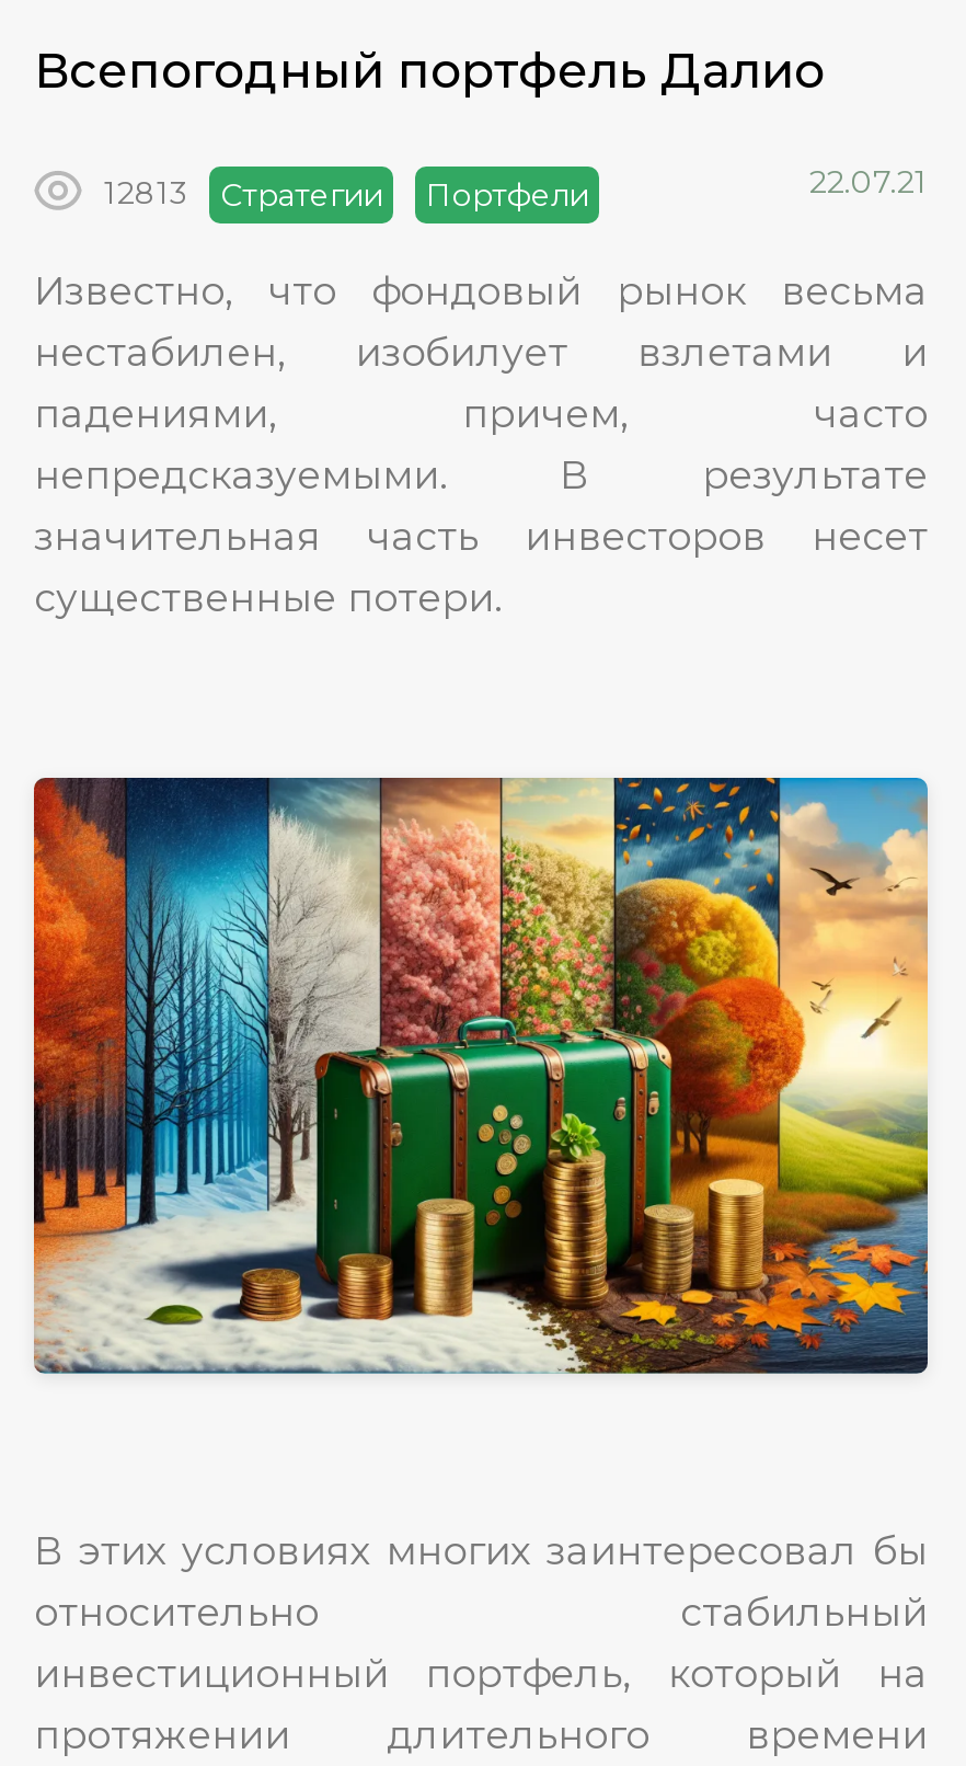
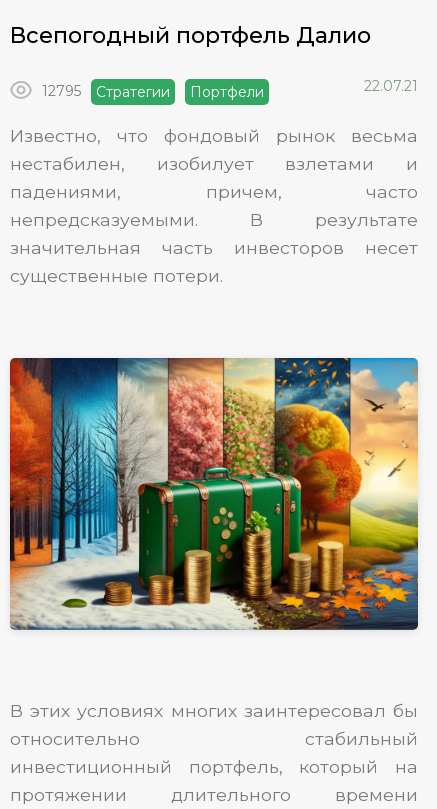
- 12813 Стратегии Портфели
+ 12795 Стратегии Портфели
